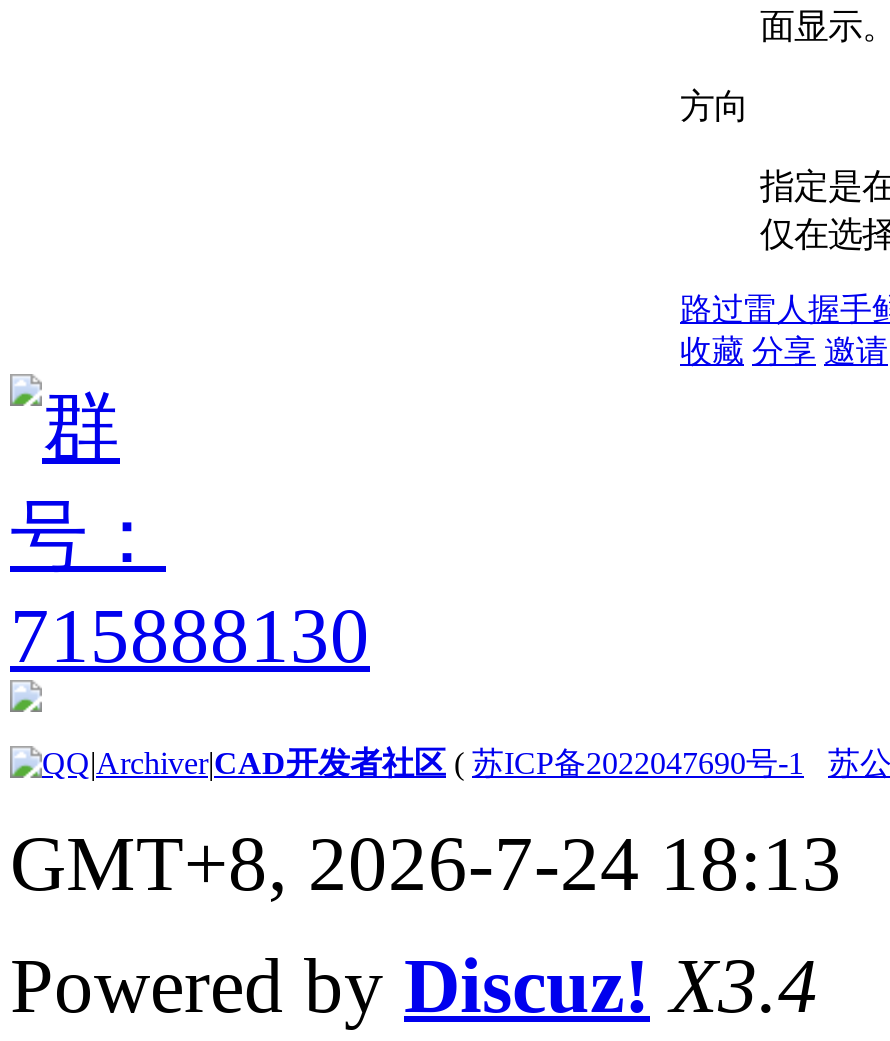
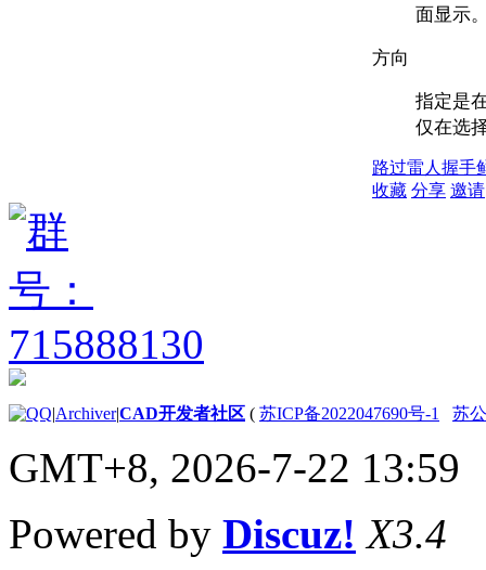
- GMT+8, 2026-7-24 18:13
+ GMT+8, 2026-7-22 13:59
